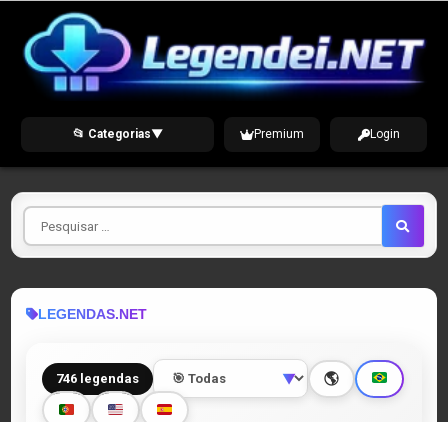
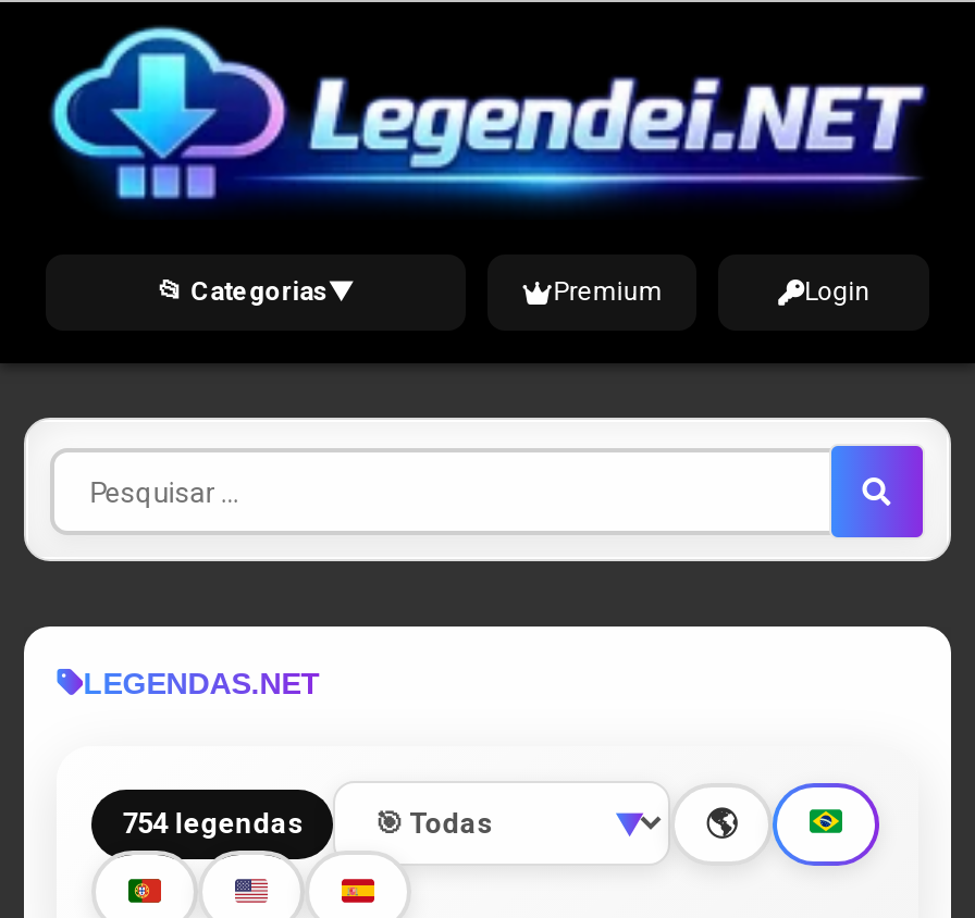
- 746 legendas
+ 754 legendas
